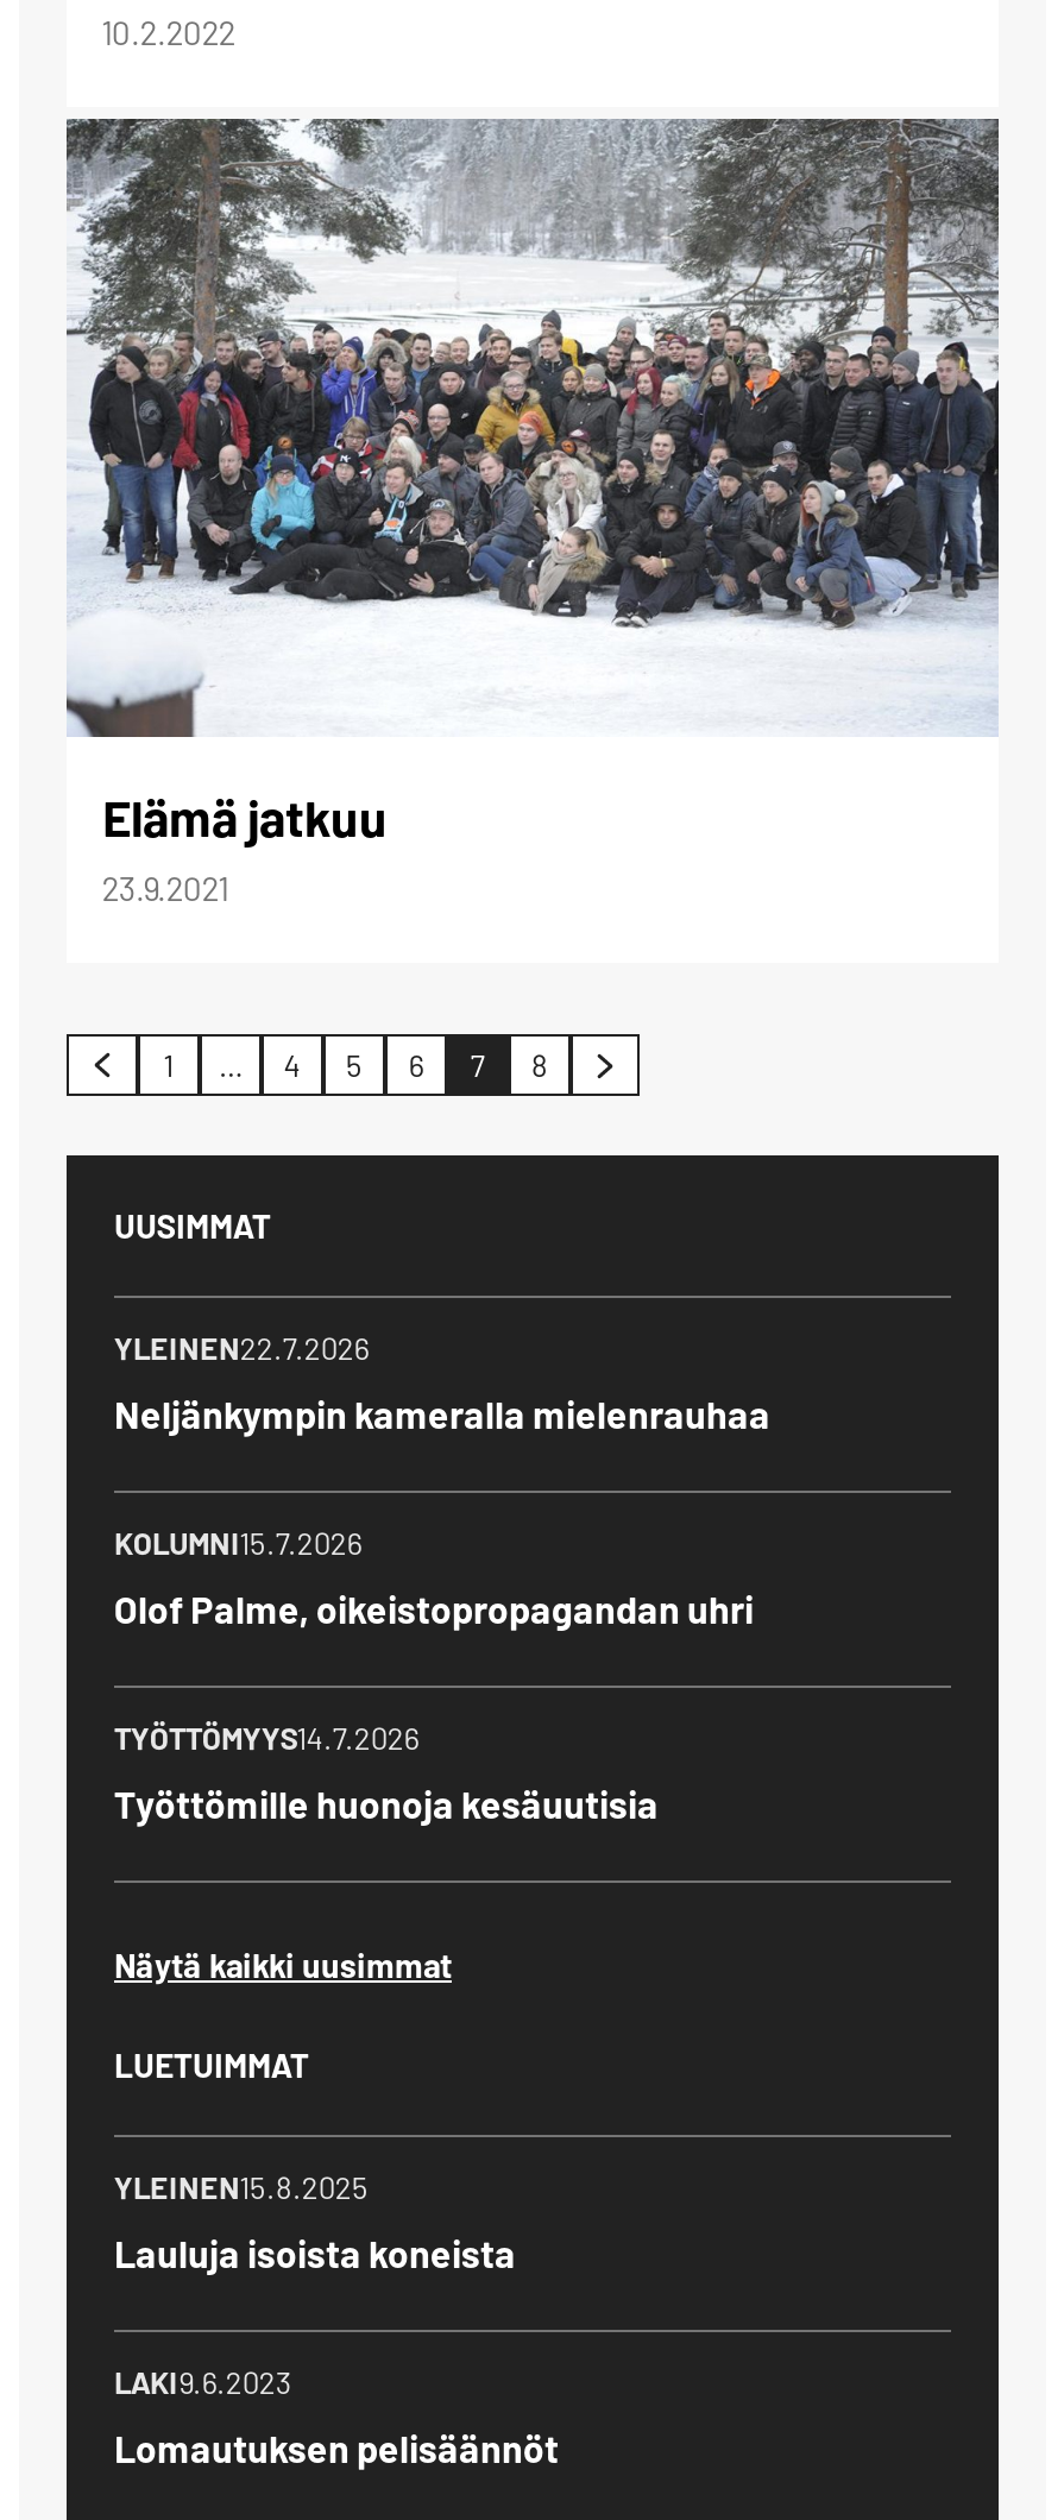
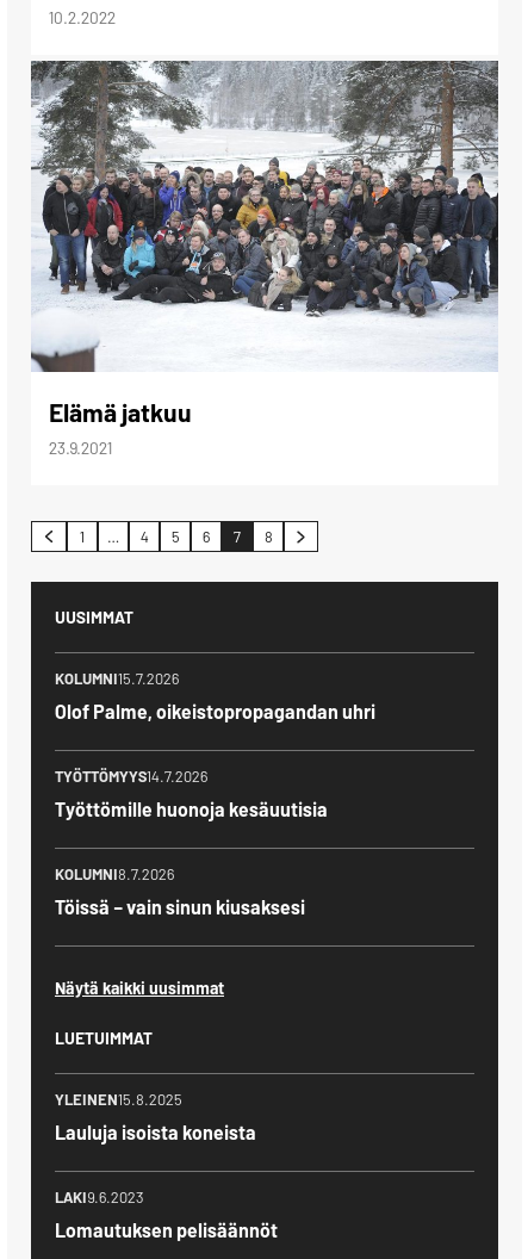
- YLEINEN22.7.2026
- Neljänkympin kameralla mielenrauhaa

moved up: KOLUMNI15.7.2026 | Olof Palme, oikeistopropagandan uhri | TYÖTTÖMYYS14.7.2026 | Työttömille huonoja kesäuutisia

+ KOLUMNI8.7.2026
+ Töissä – vain sinun kiusaksesi
